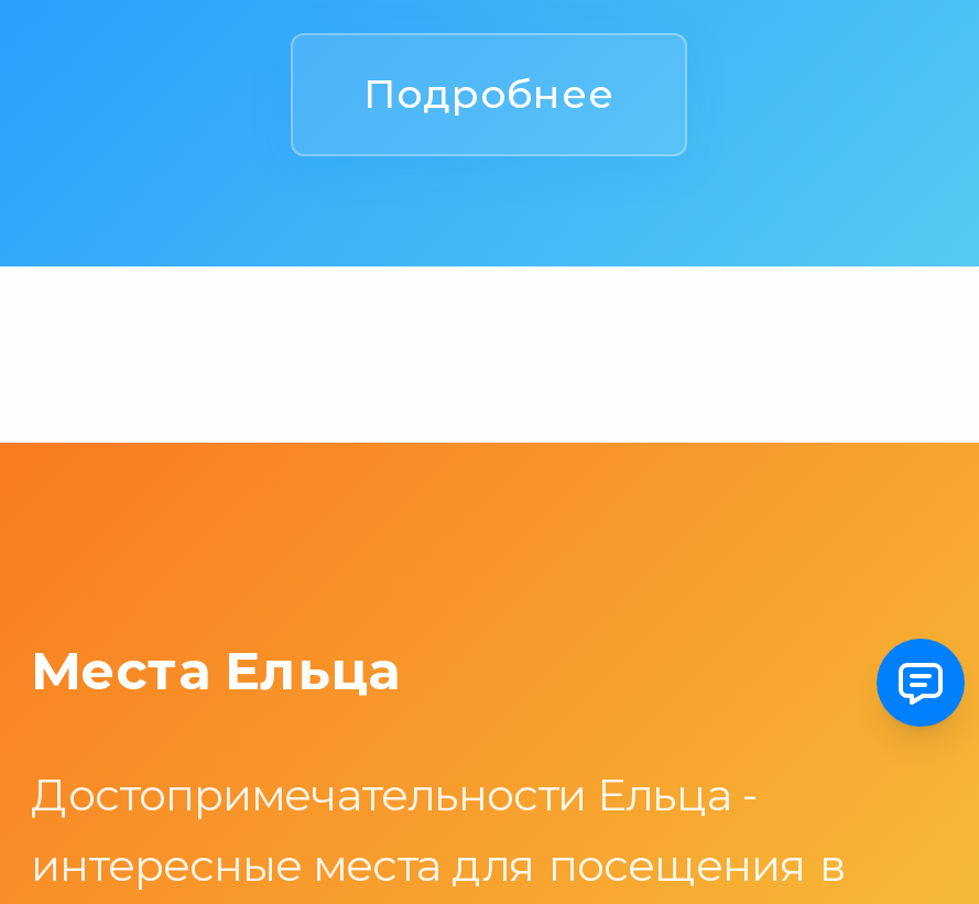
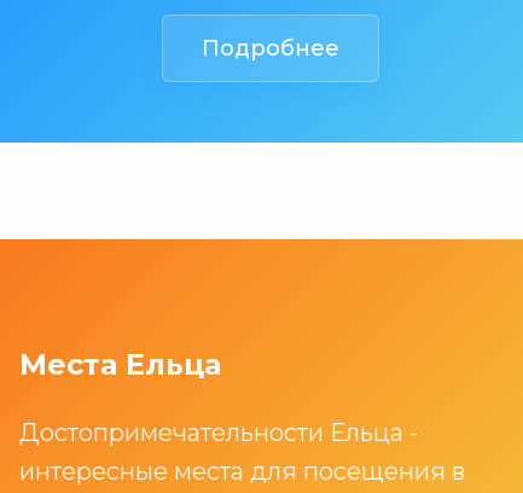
- [image]
